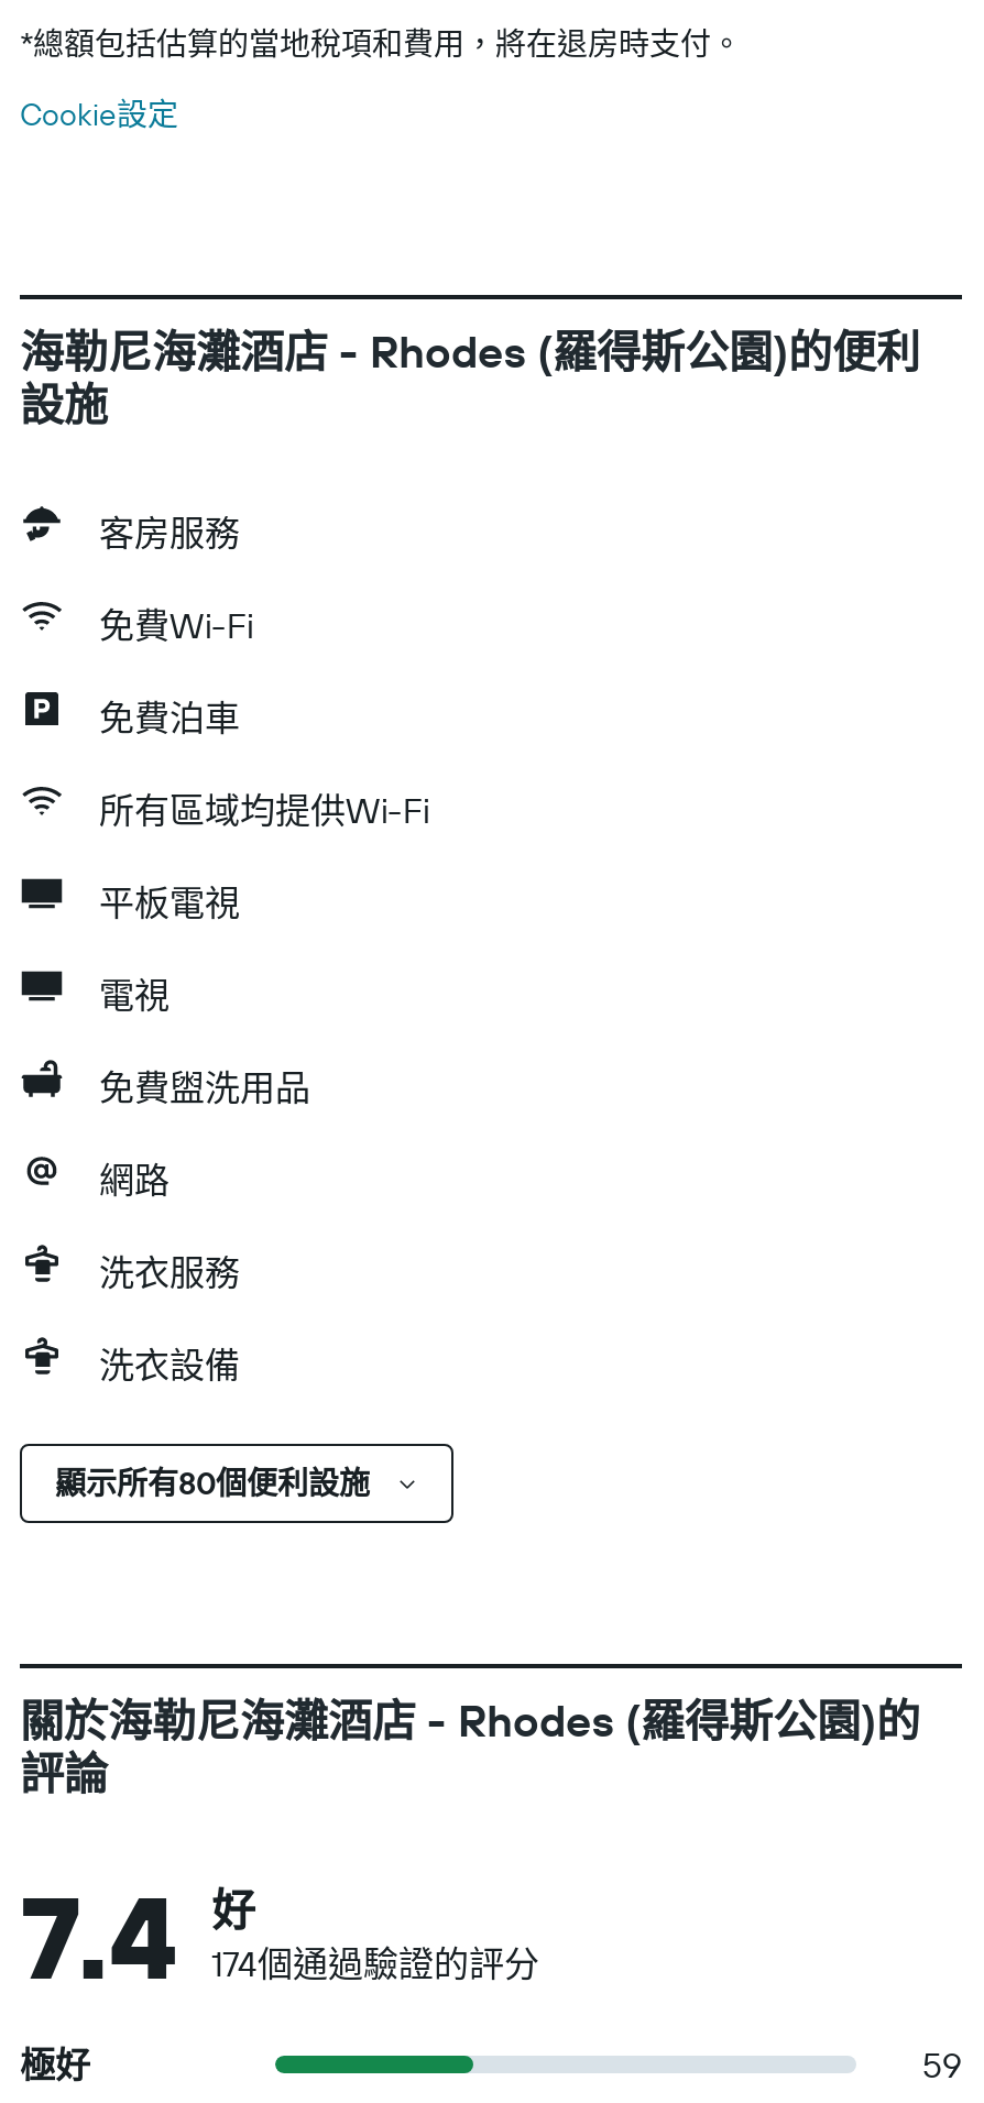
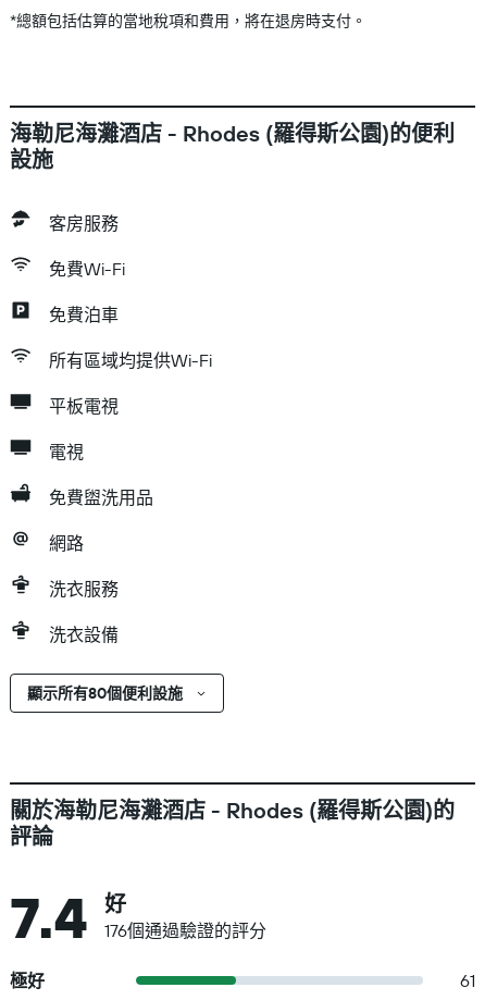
- Cookie設定

- 174個通過驗證的評分
+ 176個通過驗證的評分

- 59
+ 61
